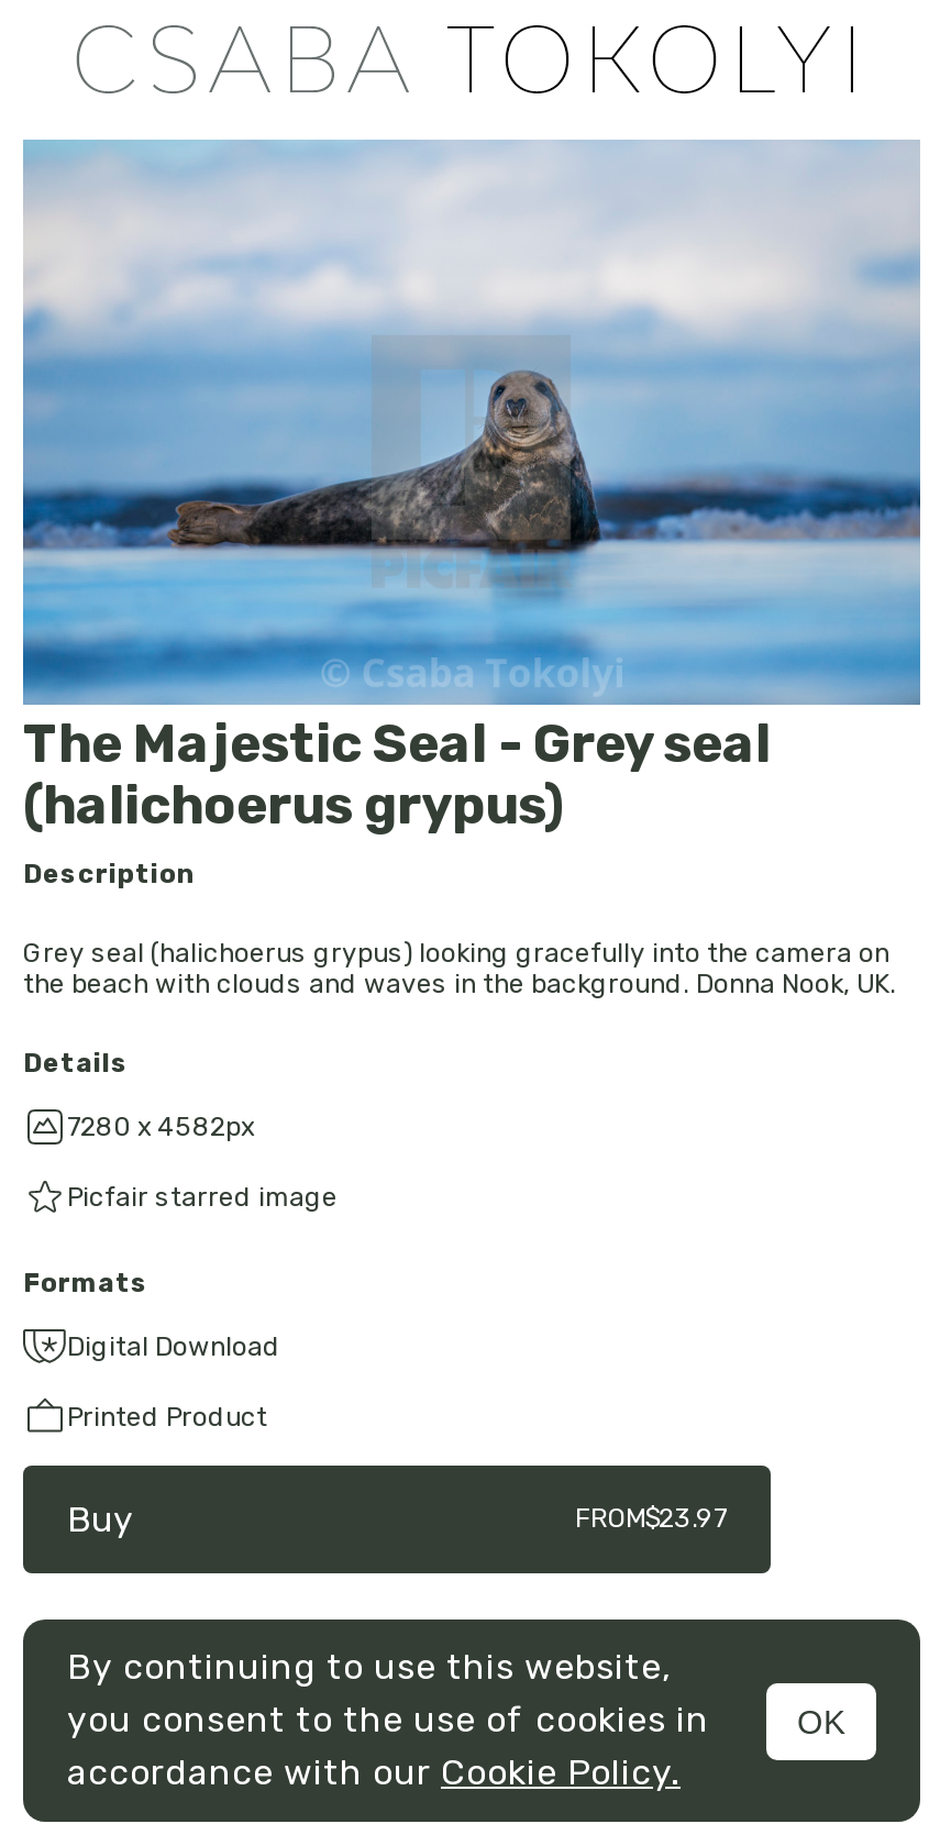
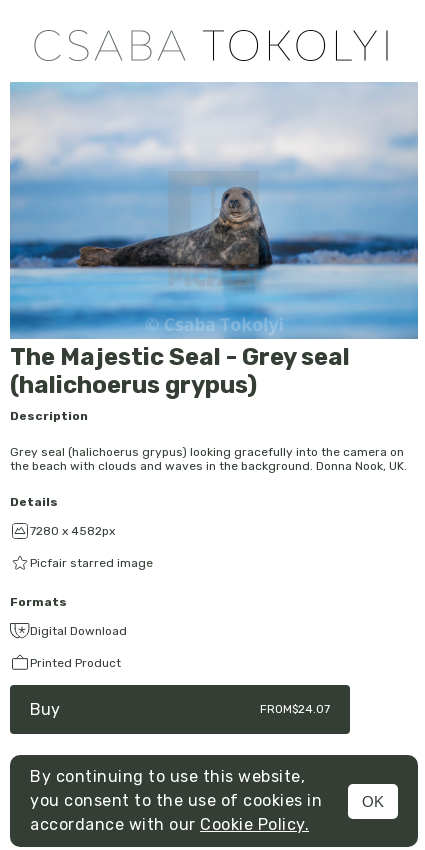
- FROM$23.97
+ FROM$24.07
